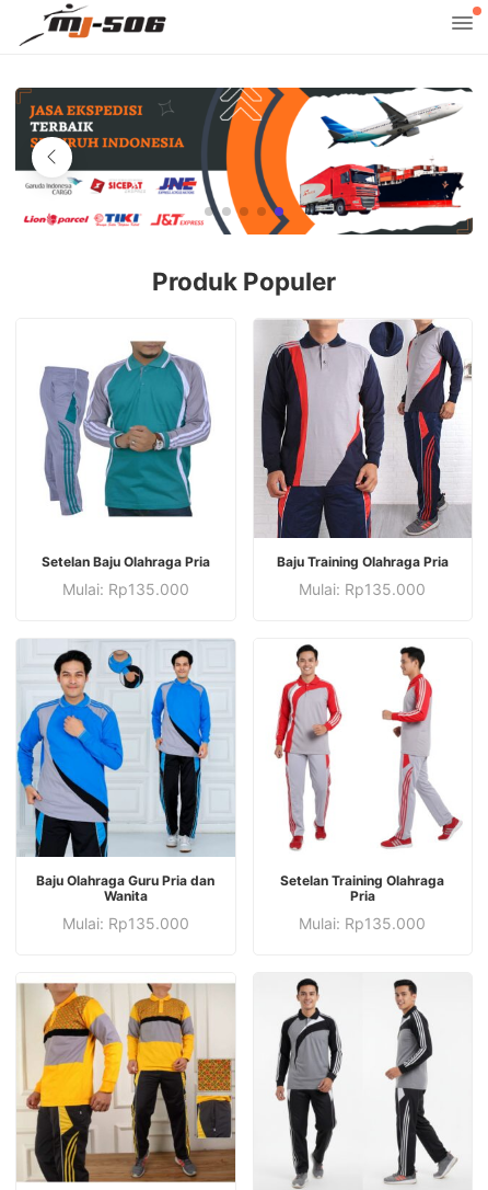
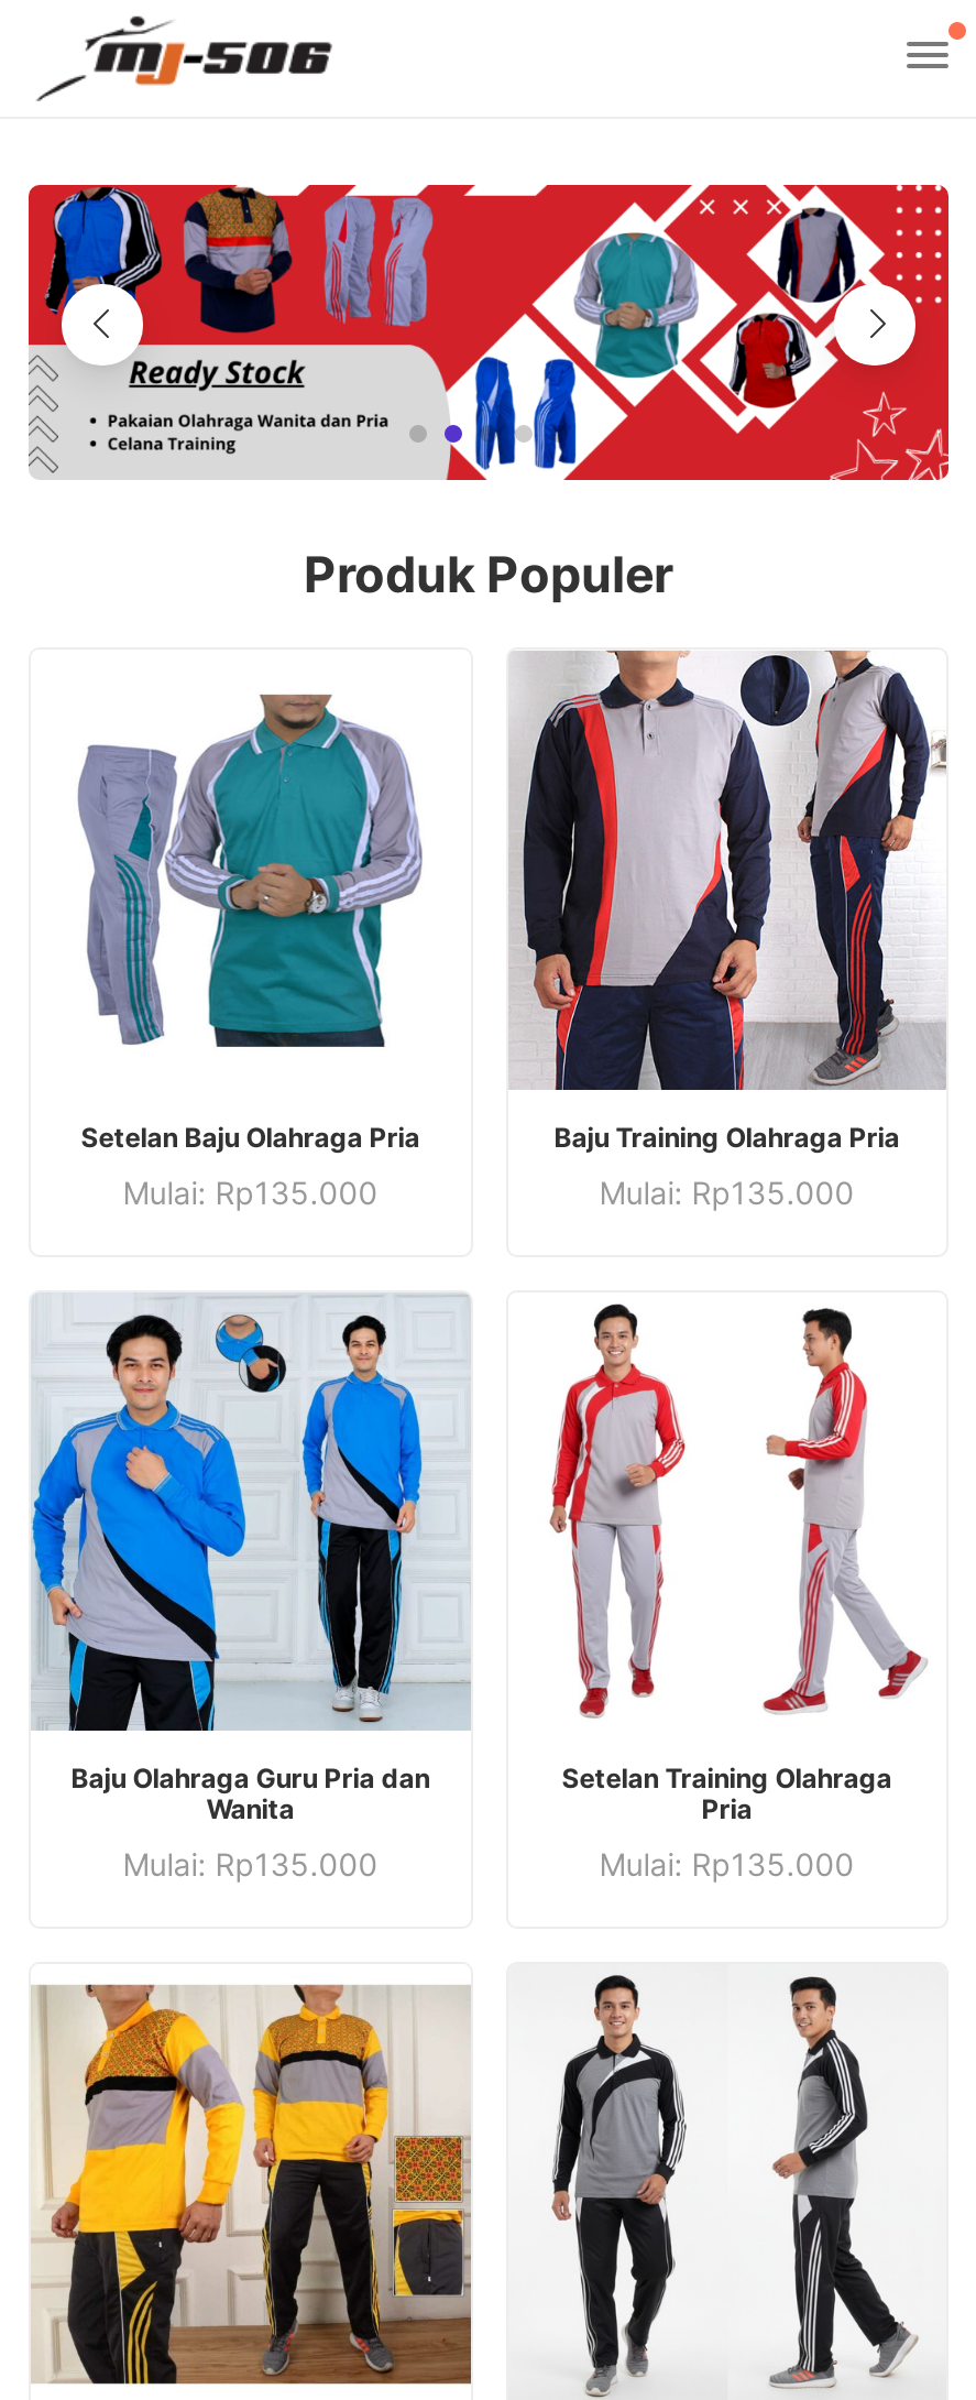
- [image]
+ [image]
